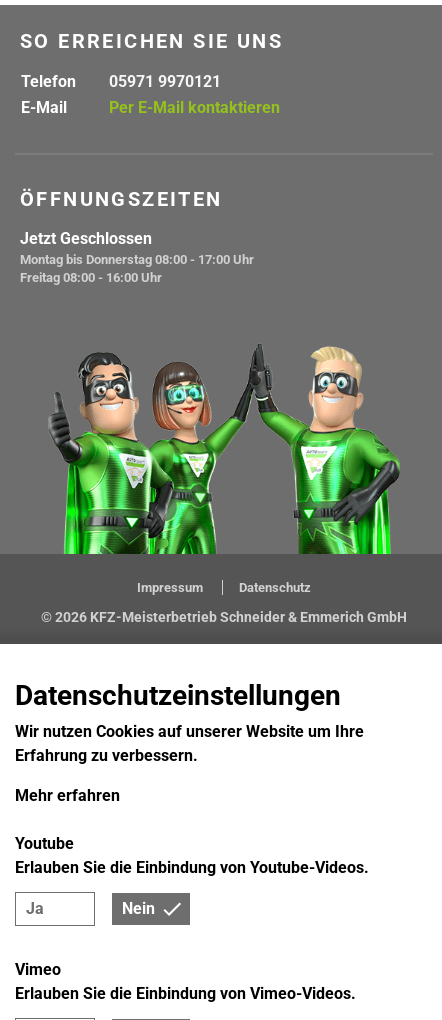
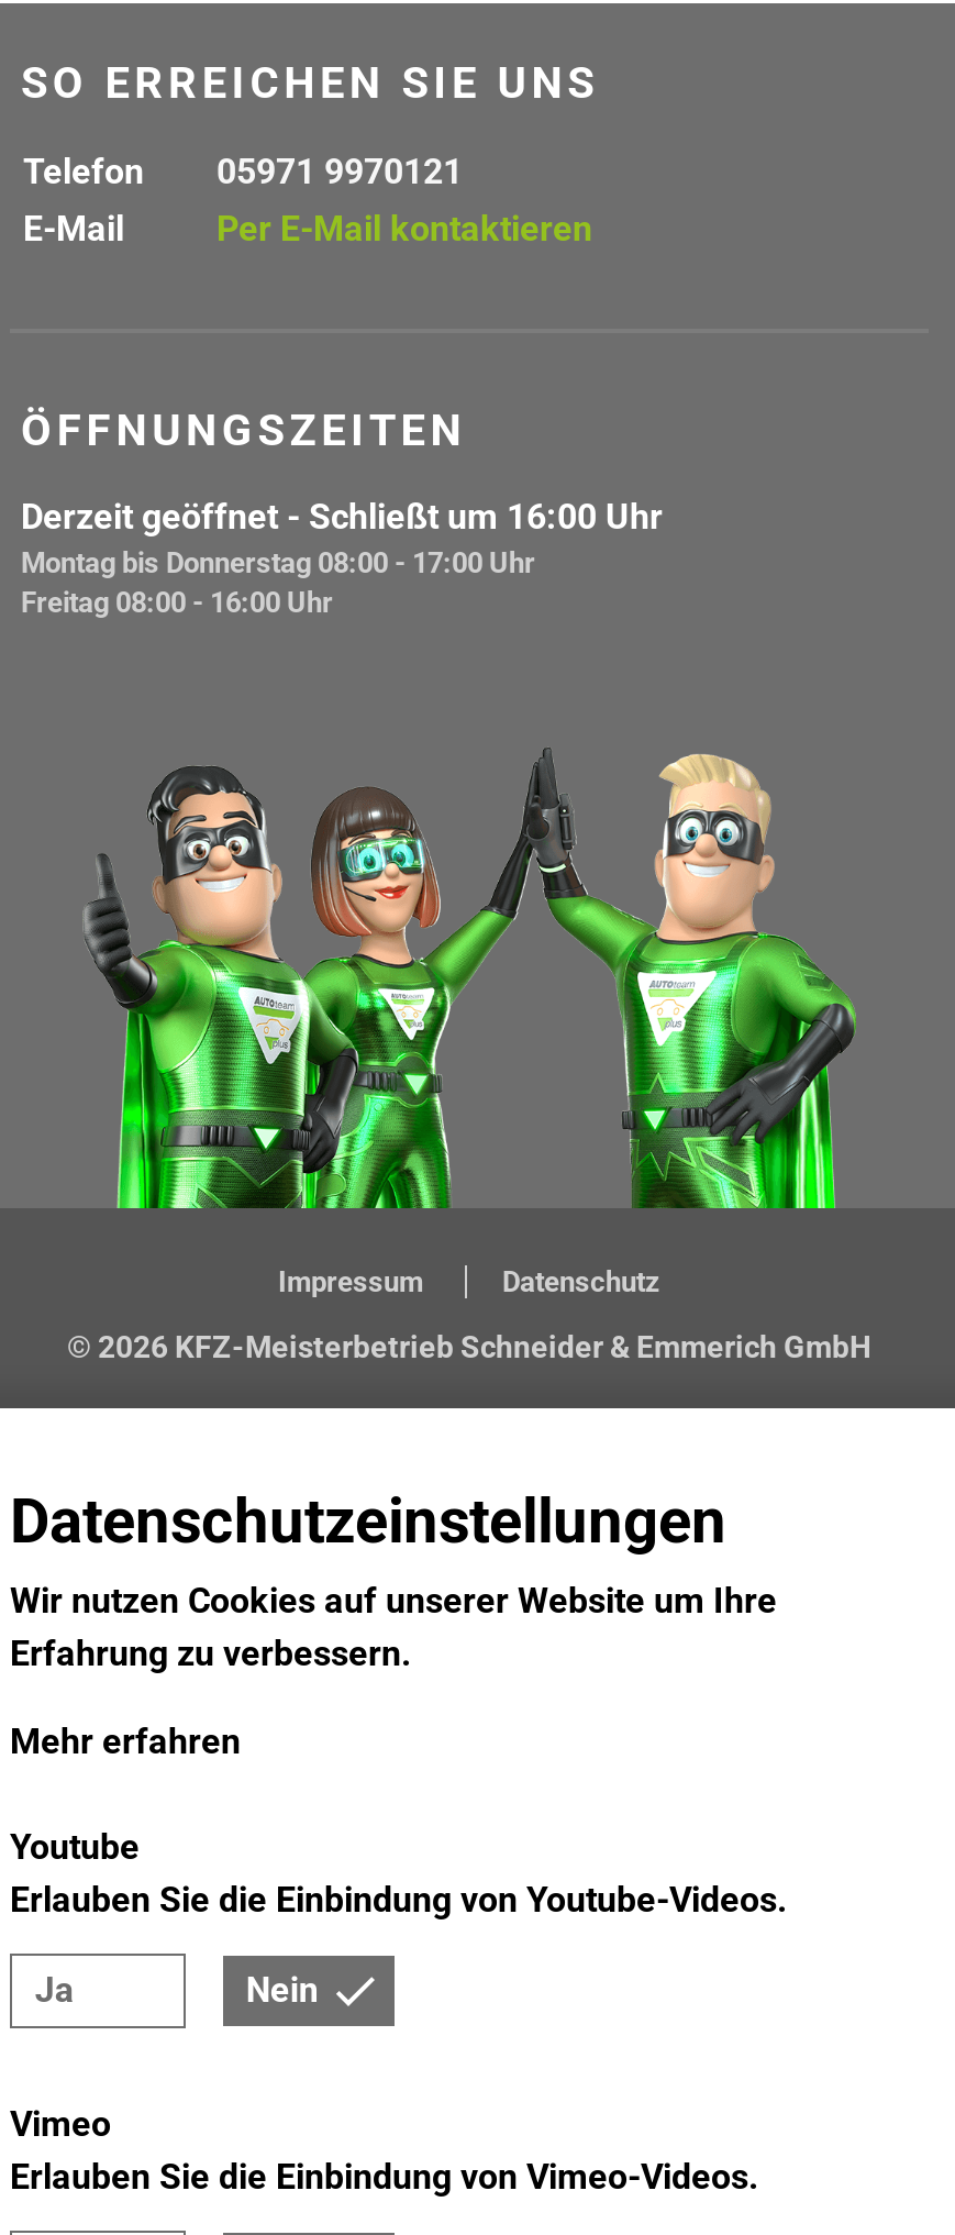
- Jetzt Geschlossen
+ Derzeit geöffnet - Schließt um 16:00 Uhr
